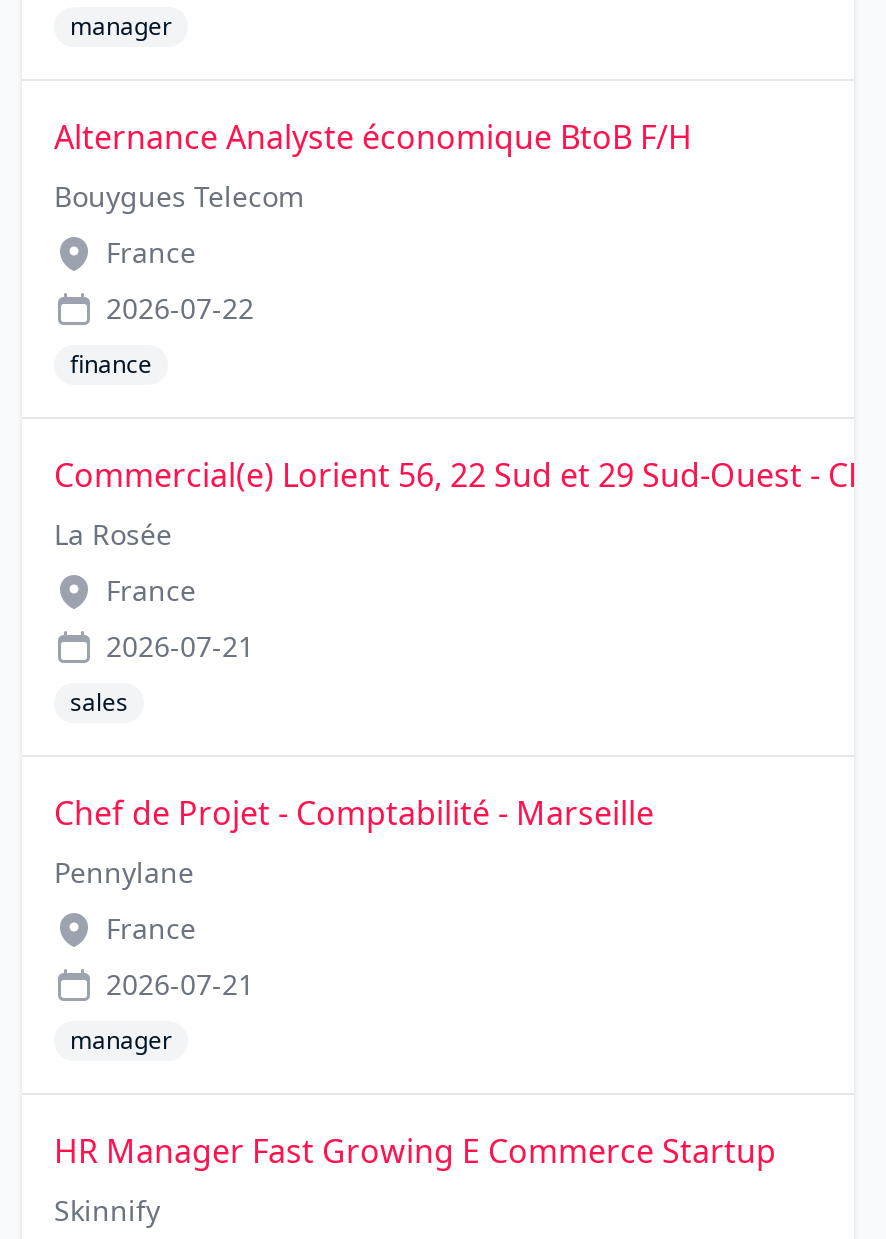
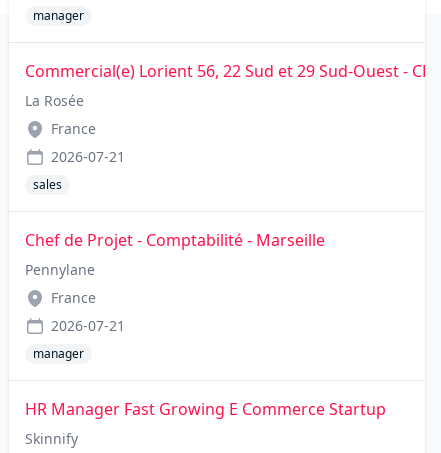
- Alternance Analyste économique BtoB F/H
- Bouygues Telecom
- France
- 2026-07-22
- finance
